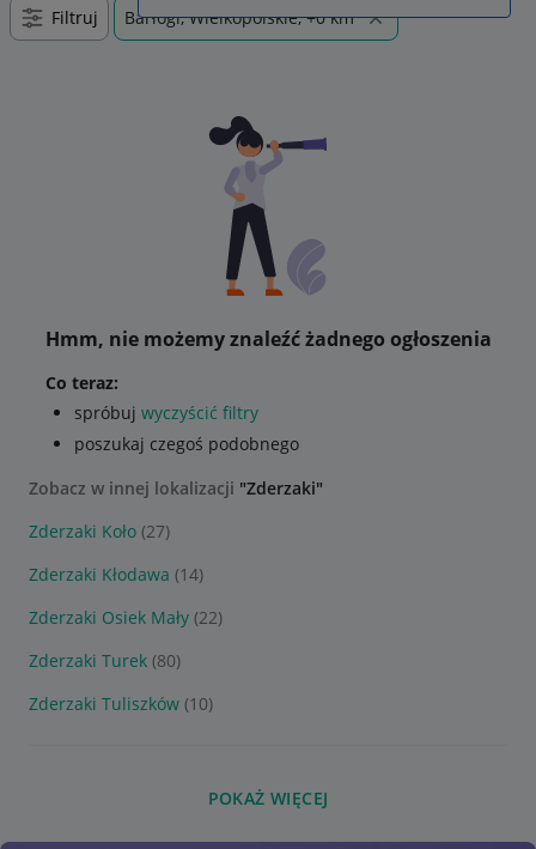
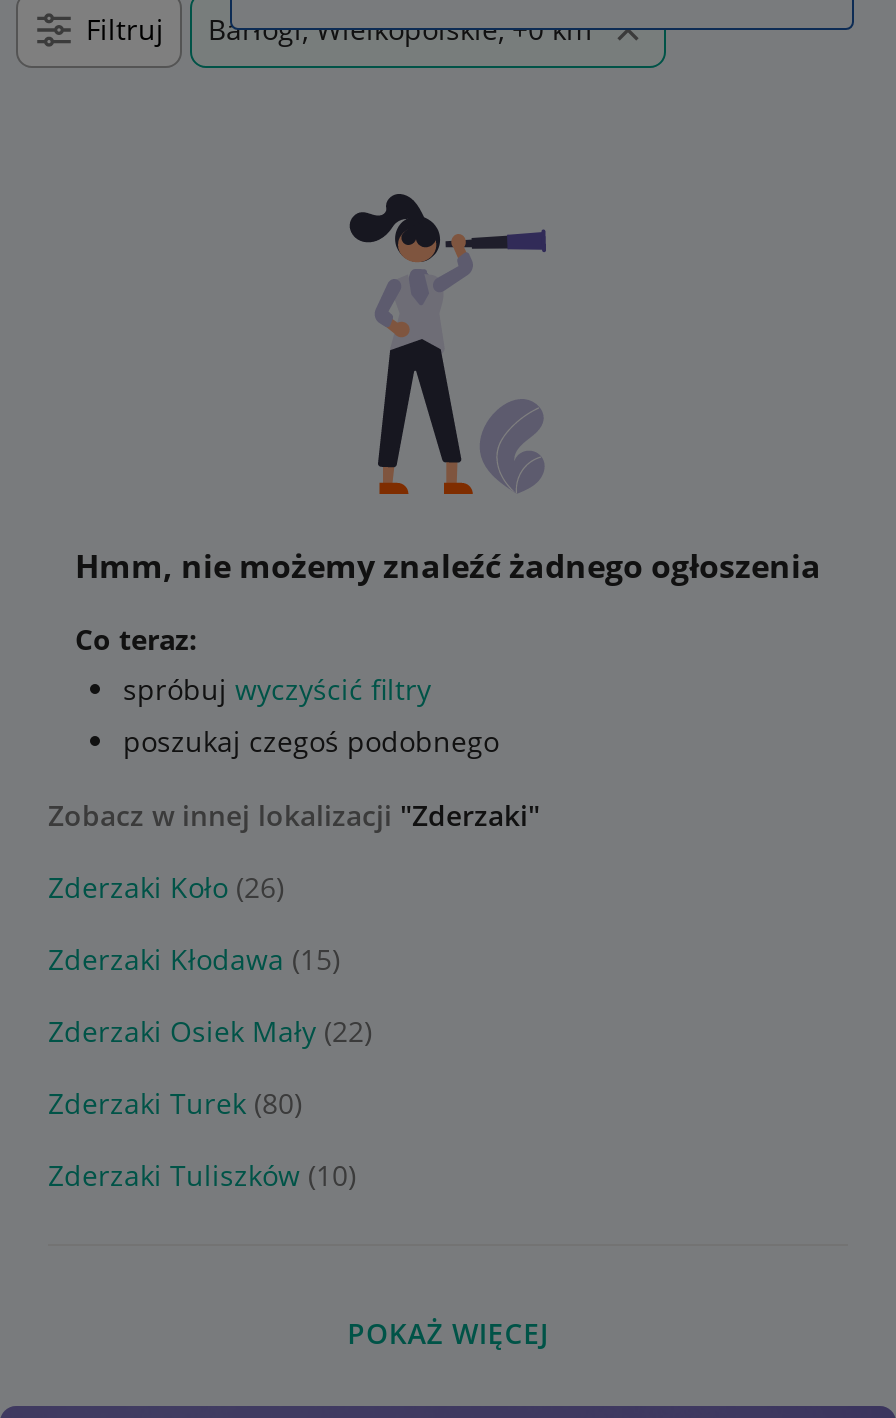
- Zderzaki Koło (27)
+ Zderzaki Koło (26)

- Zderzaki Kłodawa (14)
+ Zderzaki Kłodawa (15)
